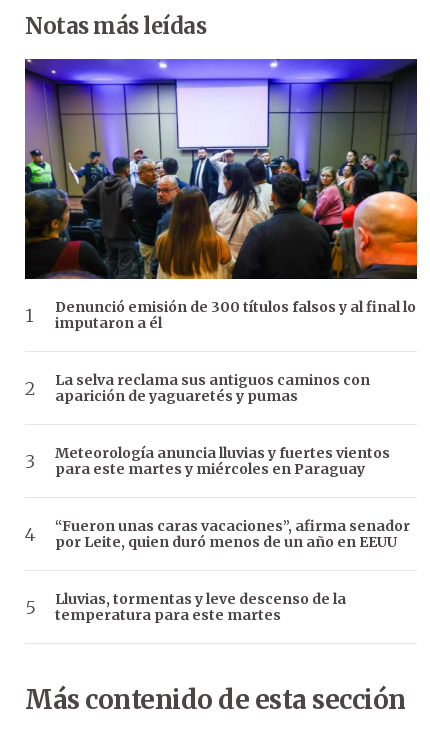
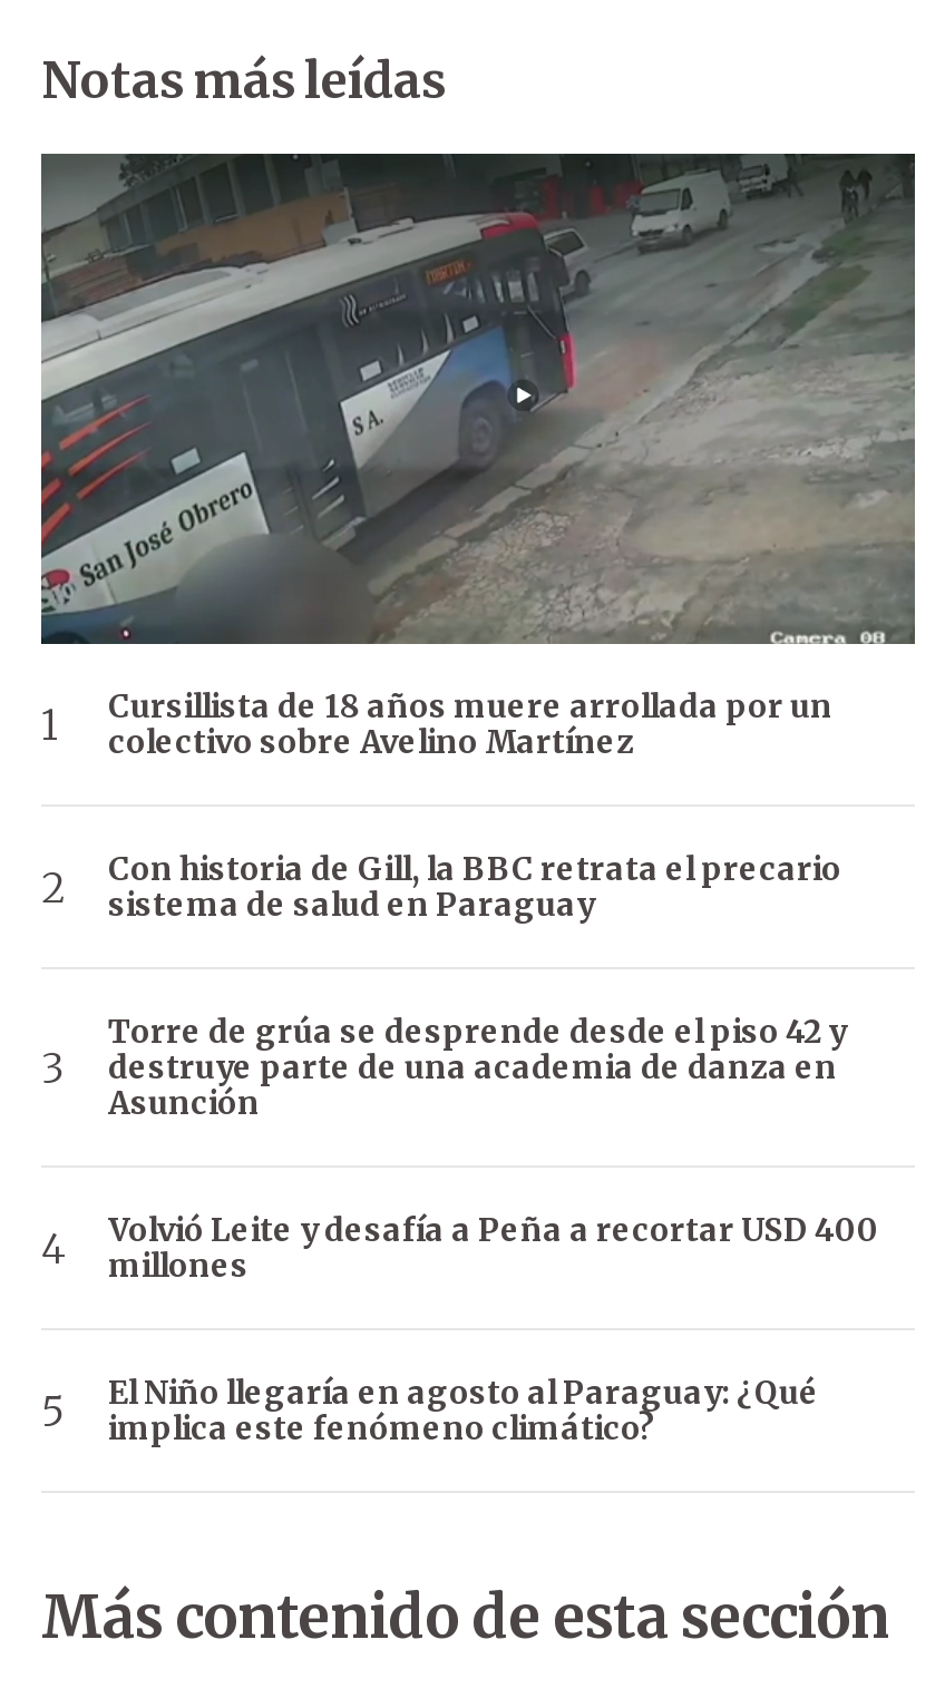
- [image]
- Denunció emisión de 300 títulos falsos y al final lo
- imputaron a él
+ [image]
+ Cursillista de 18 años muere arrollada por un
+ colectivo sobre Avelino Martínez

- La selva reclama sus antiguos caminos con
- aparición de yaguaretés y pumas
+ Con historia de Gill, la BBC retrata el precario
+ sistema de salud en Paraguay

- Meteorología anuncia lluvias y fuertes vientos
- para este martes y miércoles en Paraguay
+ Torre de grúa se desprende desde el piso 42 y
+ destruye parte de una academia de danza en
+ Asunción

- “Fueron unas caras vacaciones”, afirma senador
- por Leite, quien duró menos de un año en EEUU
+ Volvió Leite y desafía a Peña a recortar USD 400
+ millones

- Lluvias, tormentas y leve descenso de la
- temperatura para este martes
+ El Niño llegaría en agosto al Paraguay: ¿Qué
+ implica este fenómeno climático?
